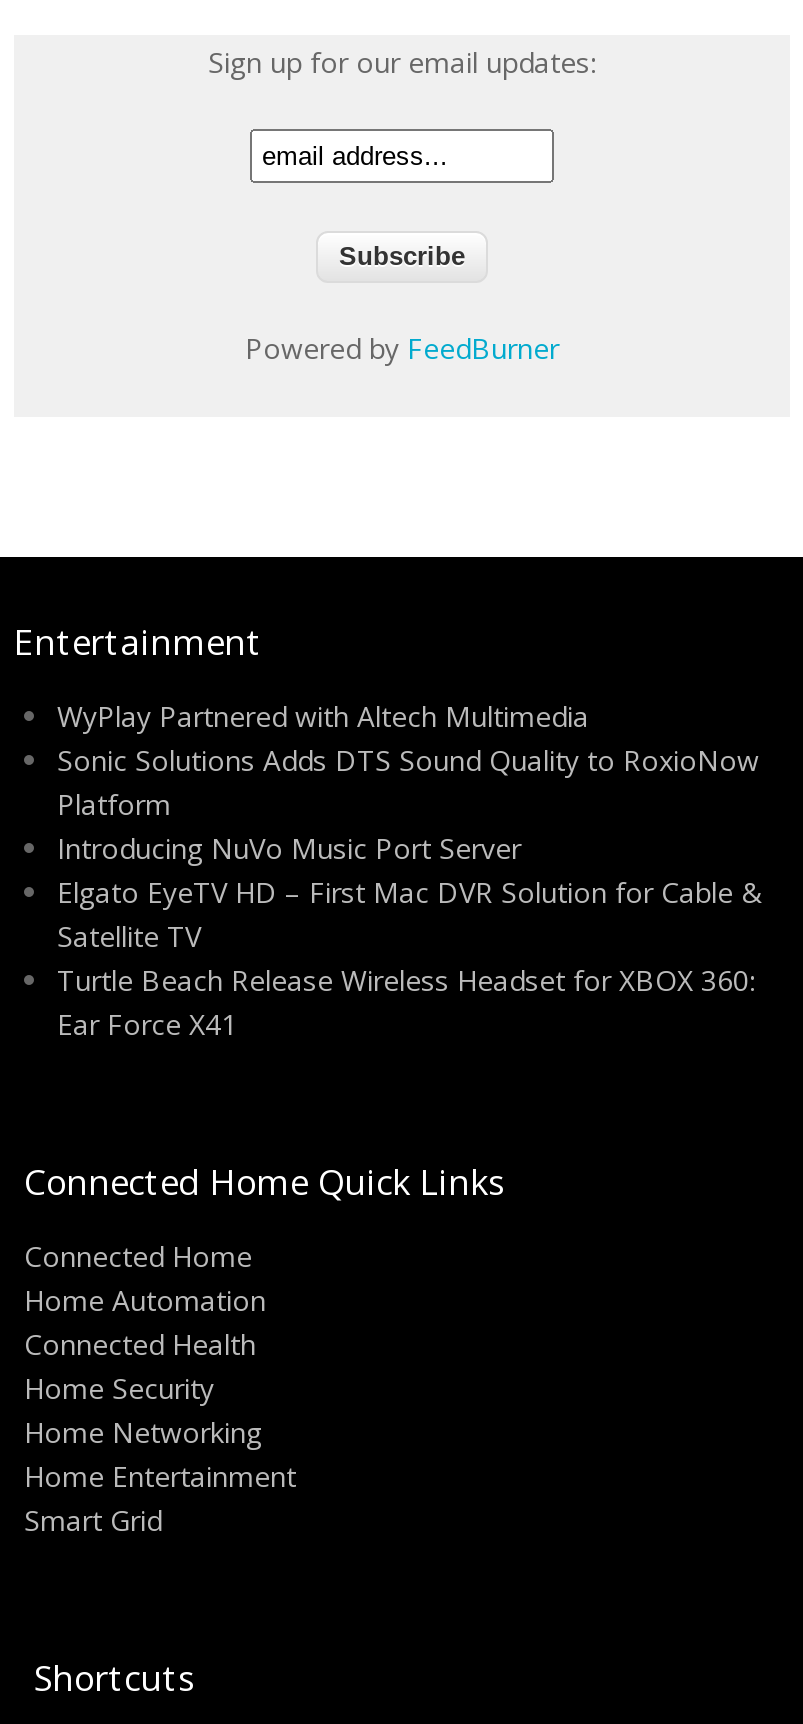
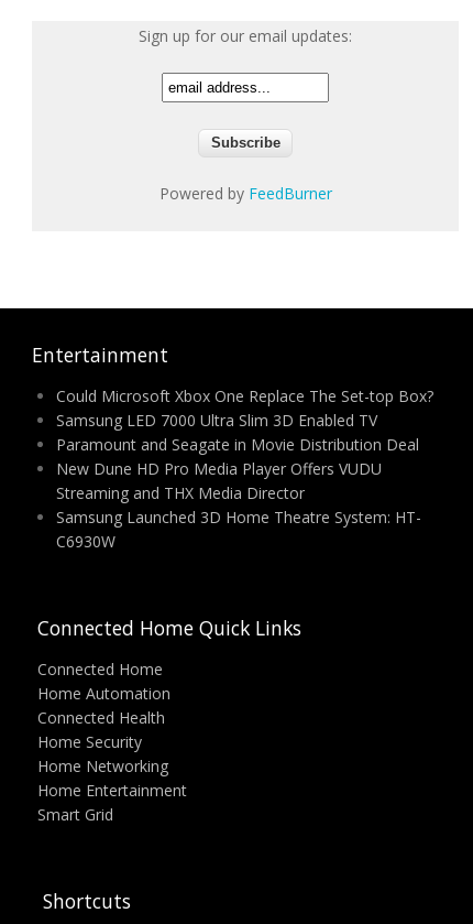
- WyPlay Partnered with Altech Multimedia
- Sonic Solutions Adds DTS Sound Quality to RoxioNow
- Platform
- Introducing NuVo Music Port Server
- Elgato EyeTV HD – First Mac DVR Solution for Cable &
- Satellite TV
- Turtle Beach Release Wireless Headset for XBOX 360:
- Ear Force X41
+ Could Microsoft Xbox One Replace The Set-top Box?
+ Samsung LED 7000 Ultra Slim 3D Enabled TV
+ Paramount and Seagate in Movie Distribution Deal
+ New Dune HD Pro Media Player Offers VUDU
+ Streaming and THX Media Director
+ Samsung Launched 3D Home Theatre System: HT-
+ C6930W
